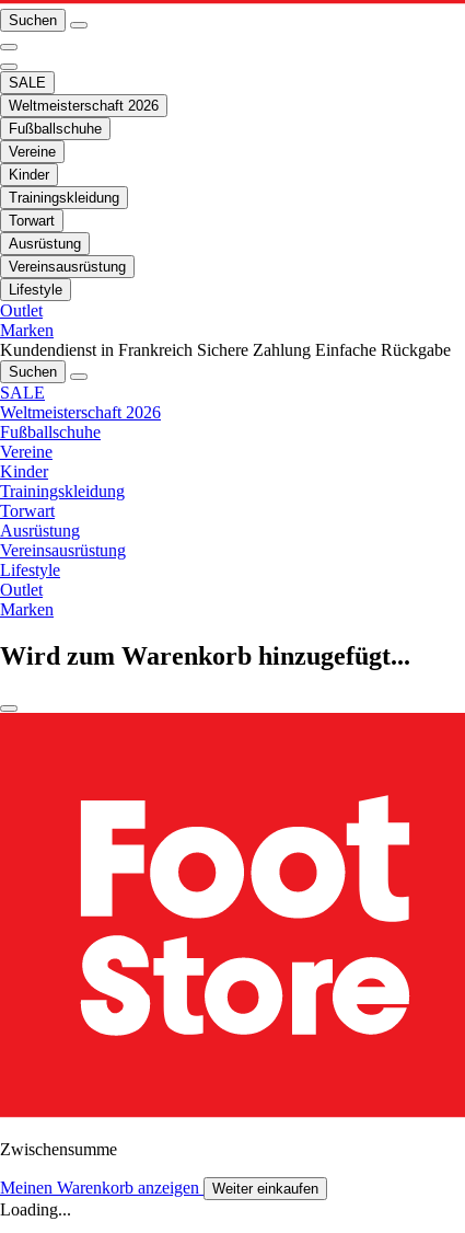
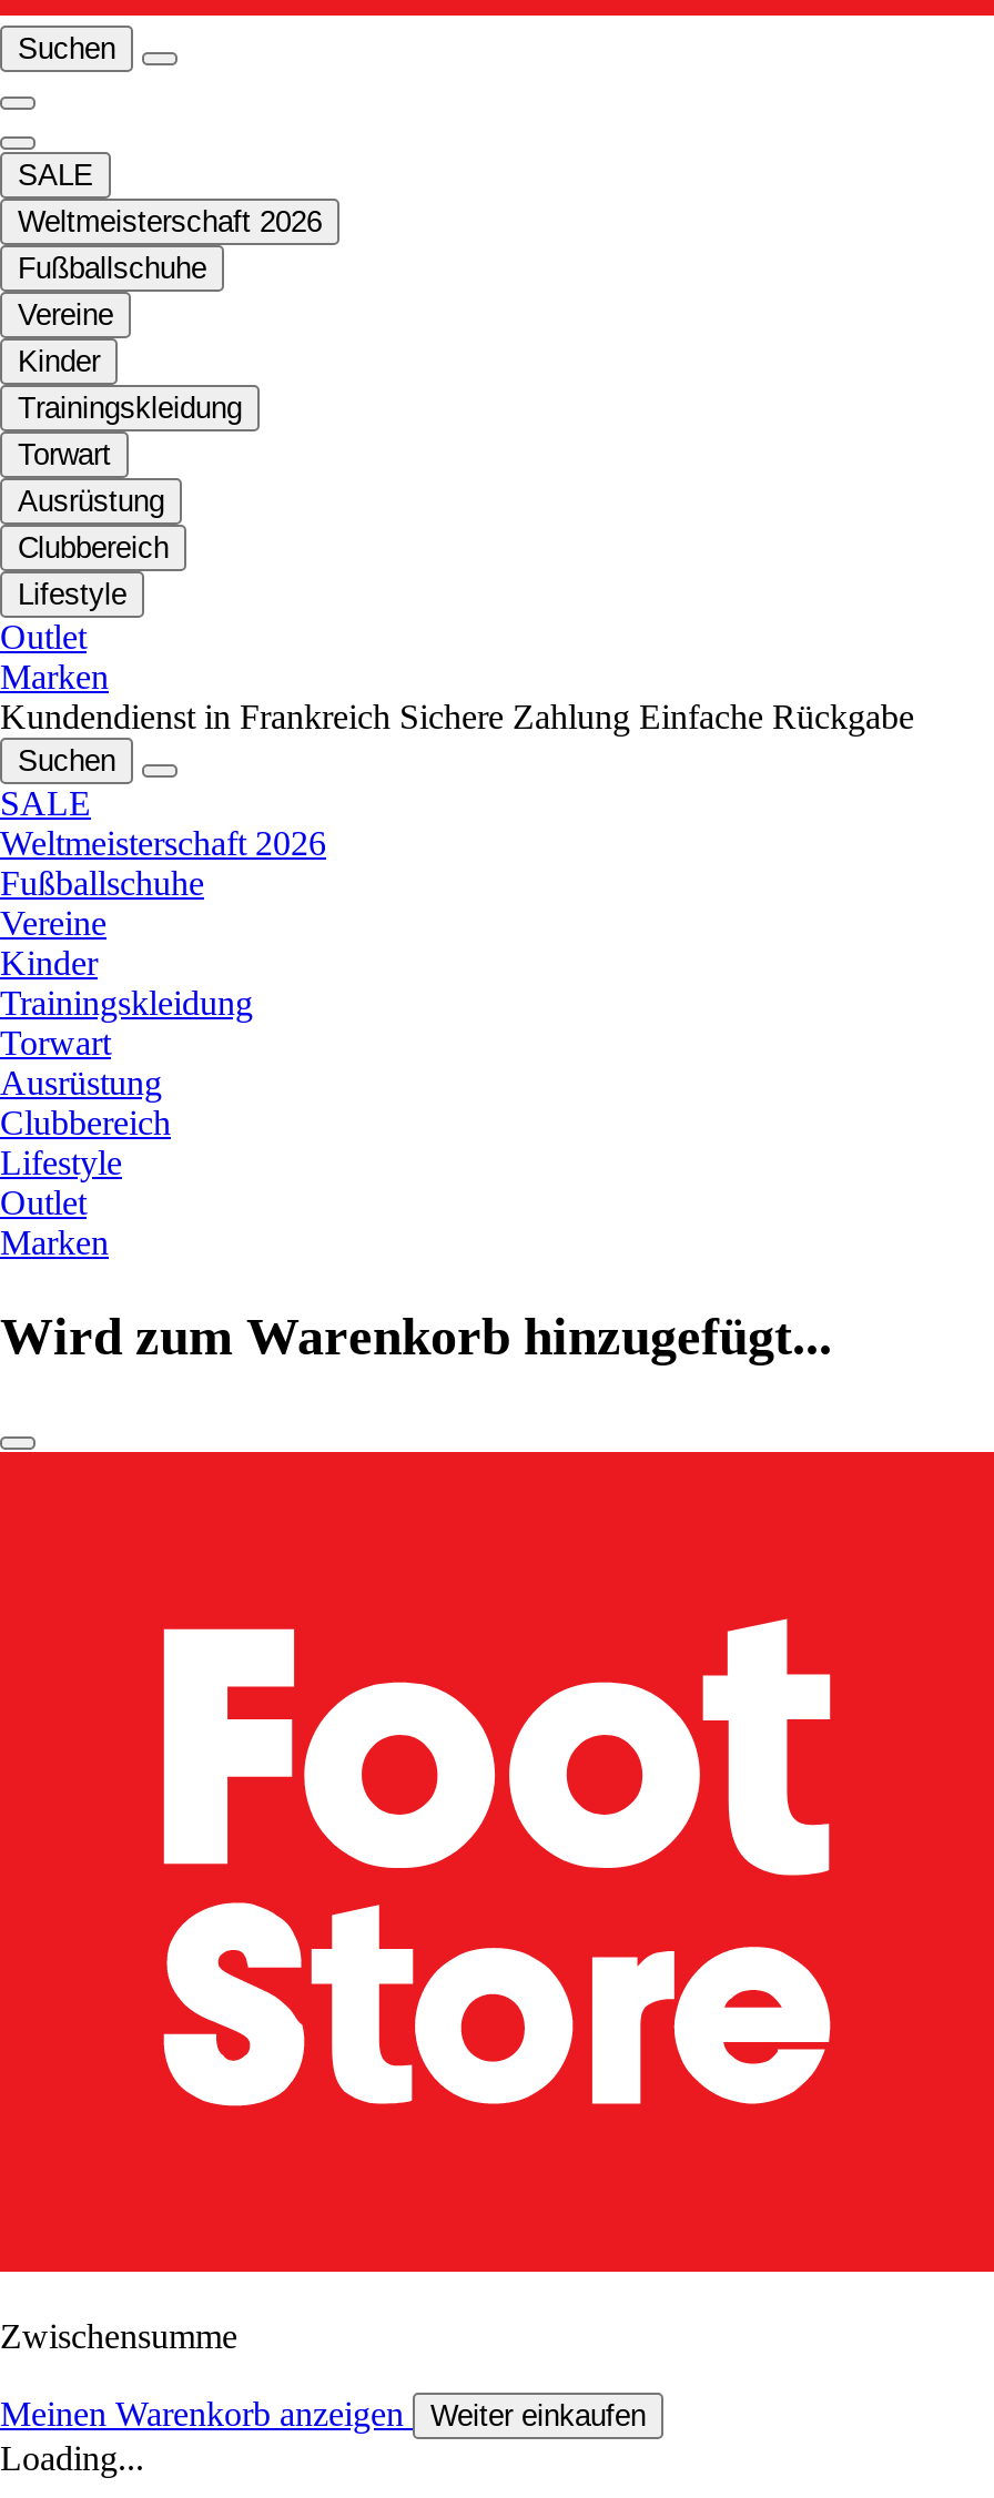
- Vereinsausrüstung
+ Clubbereich

- Vereinsausrüstung
+ Clubbereich
